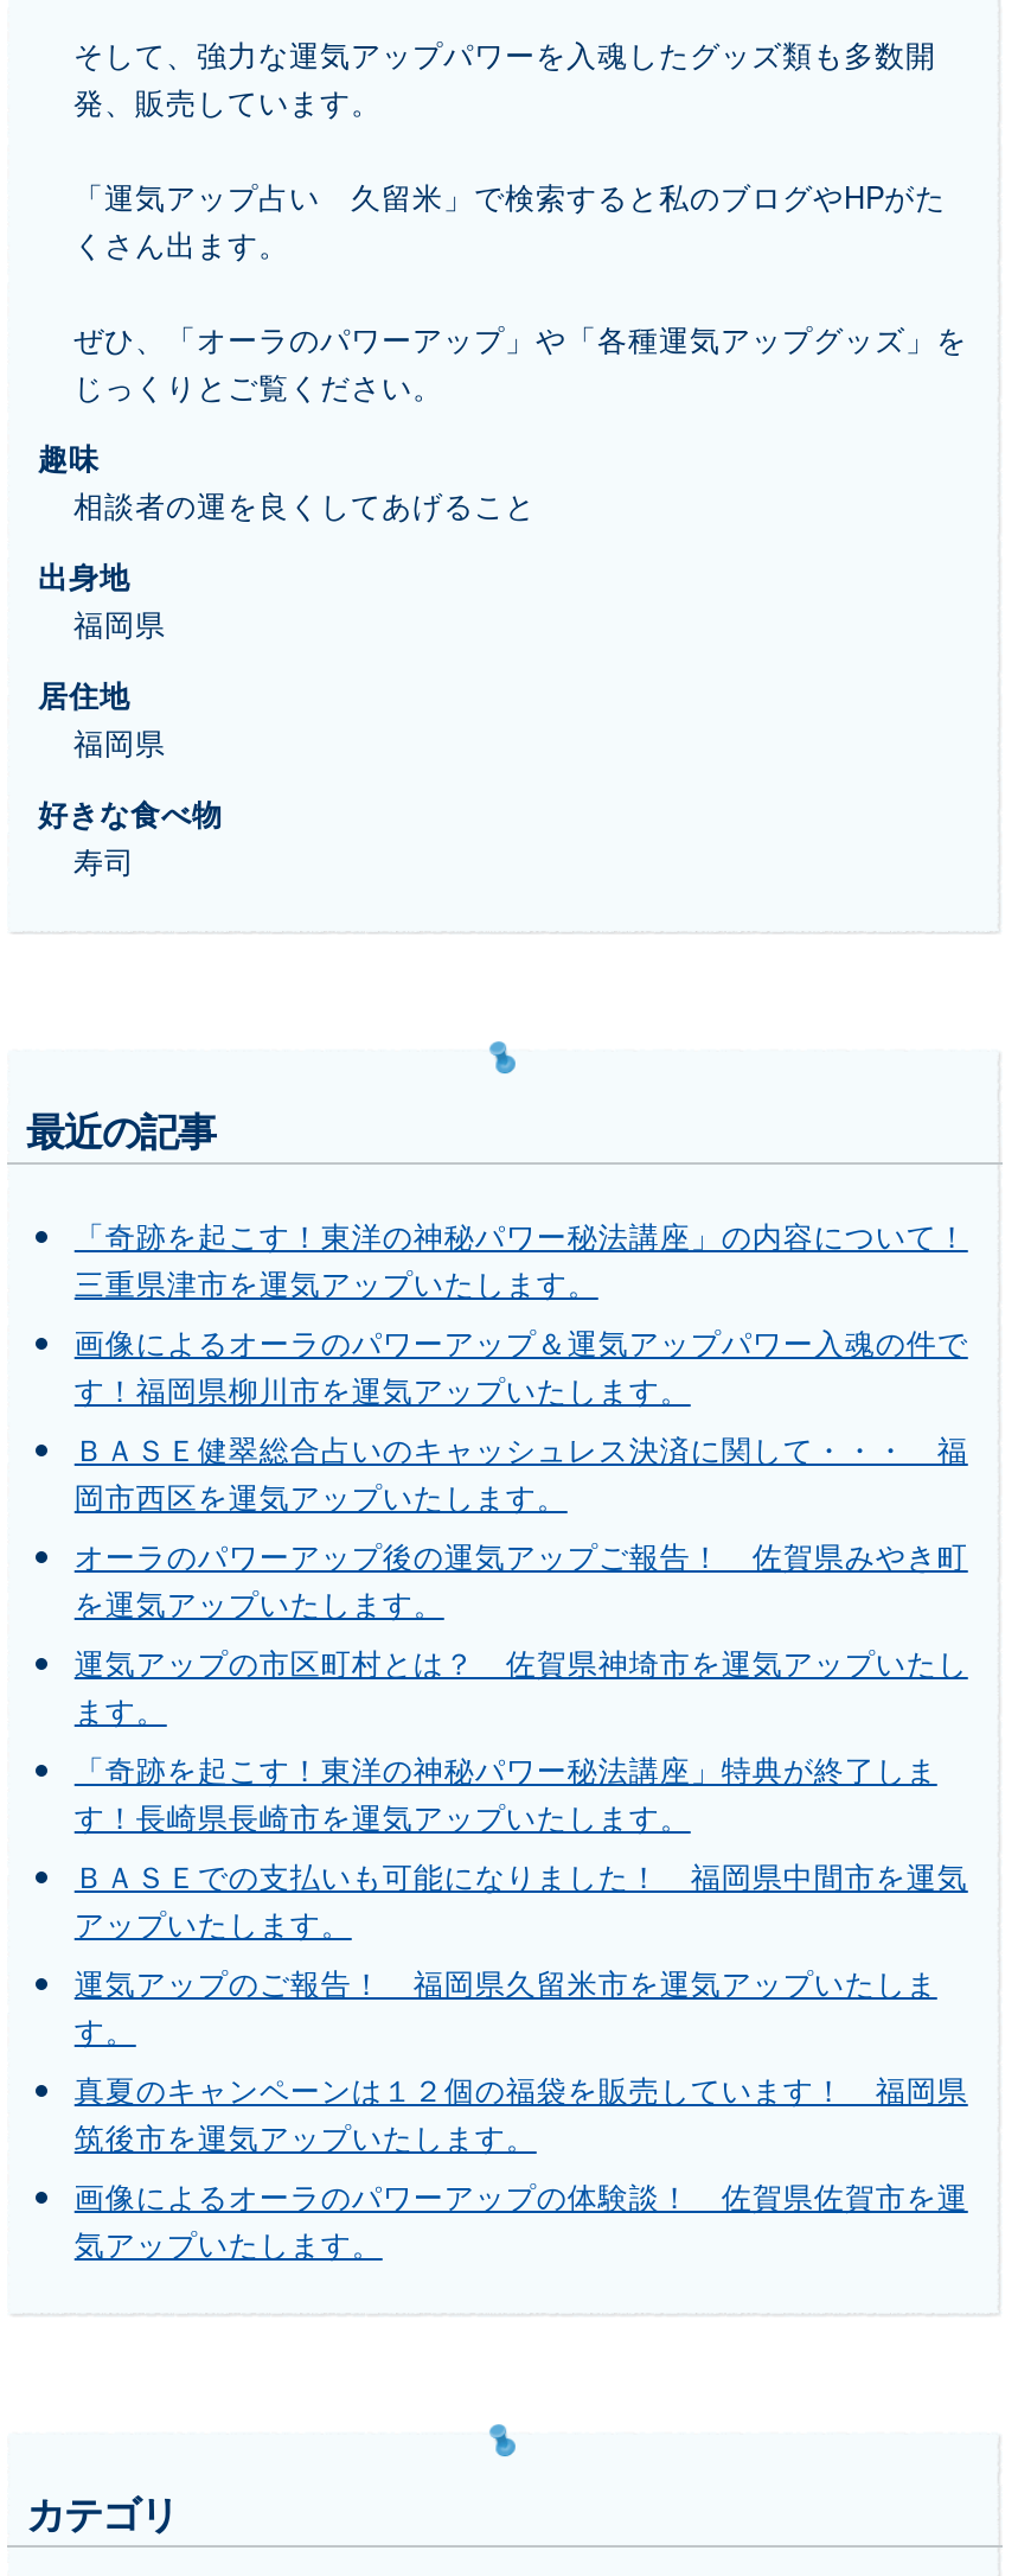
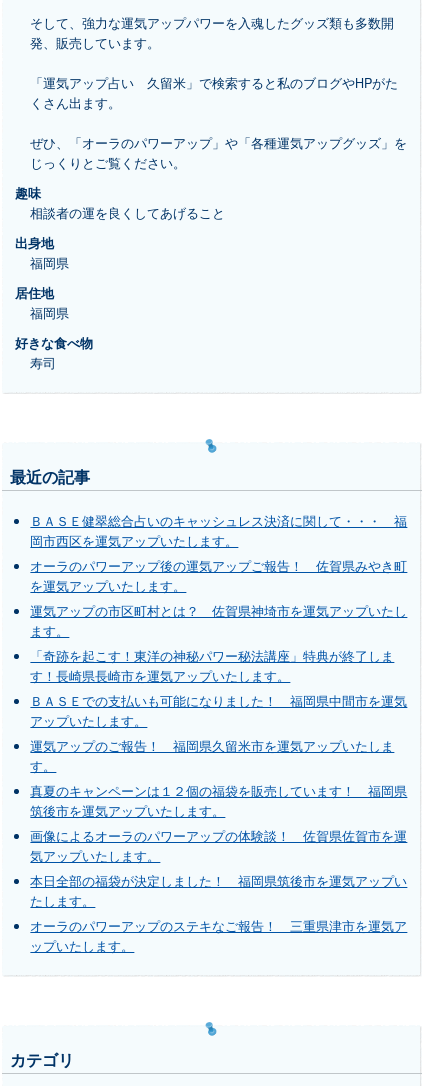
- 「奇跡を起こす！東洋の神秘パワー秘法講座」の内容について！
- 三重県津市を運気アップいたします。
- 画像によるオーラのパワーアップ＆運気アップパワー入魂の件で
- す！福岡県柳川市を運気アップいたします。

moved up: ＢＡＳＥ健翠総合占いのキャッシュレス決済に関して・・・ 福 | 岡市西区を運気アップいたします。 | オーラのパワーアップ後の運気アップご報告！ 佐賀県みやき町 | ... | 画像によるオーラのパワーアップの体験談！ 佐賀県佐賀市を運 | 気アップいたします。

+ 本日全部の福袋が決定しました！ 福岡県筑後市を運気アップい
+ たします。
+ オーラのパワーアップのステキなご報告！ 三重県津市を運気ア
+ ップいたします。
